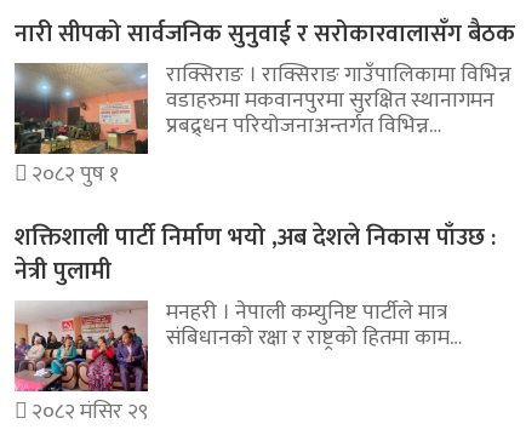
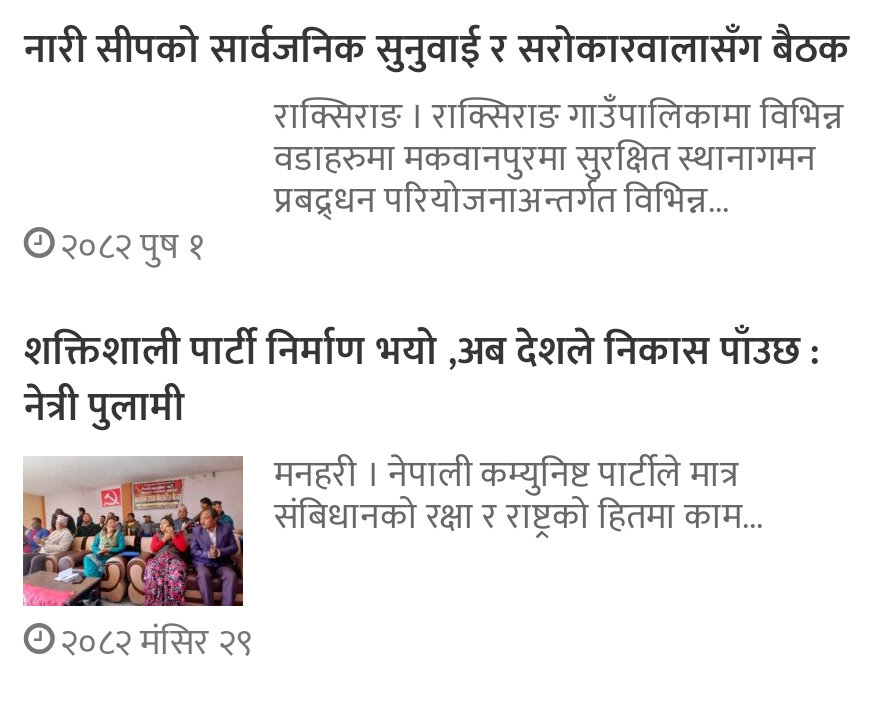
- [image]
